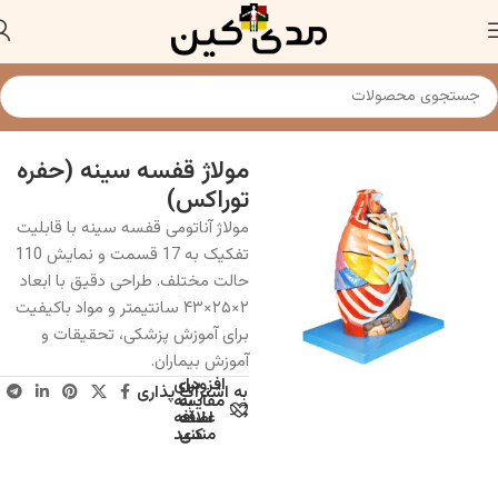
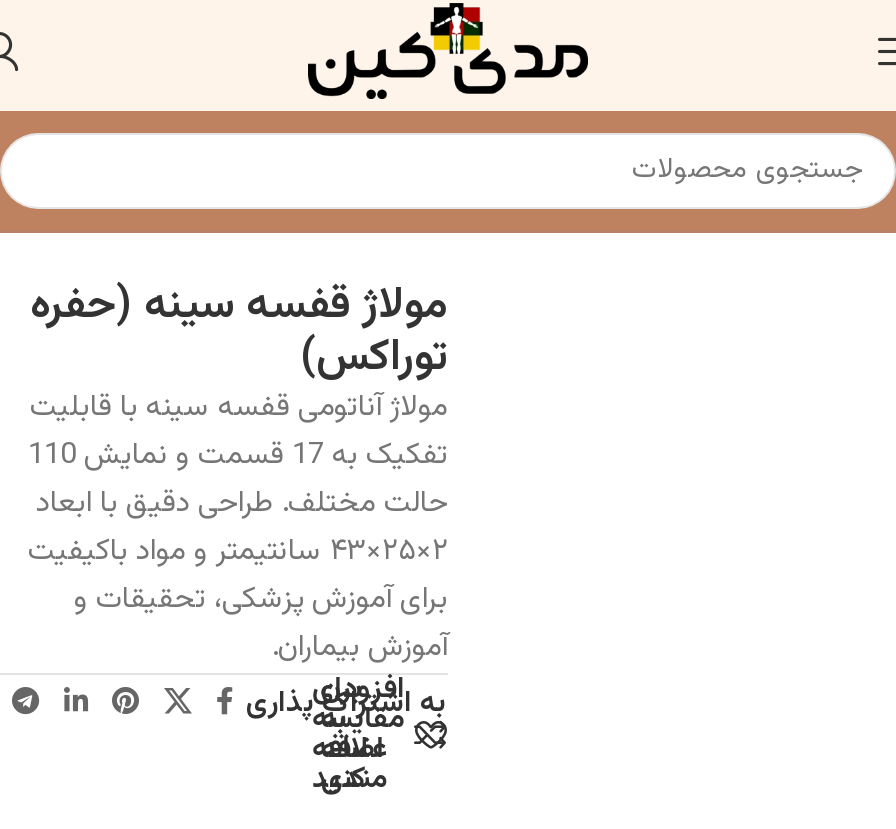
- [image]
